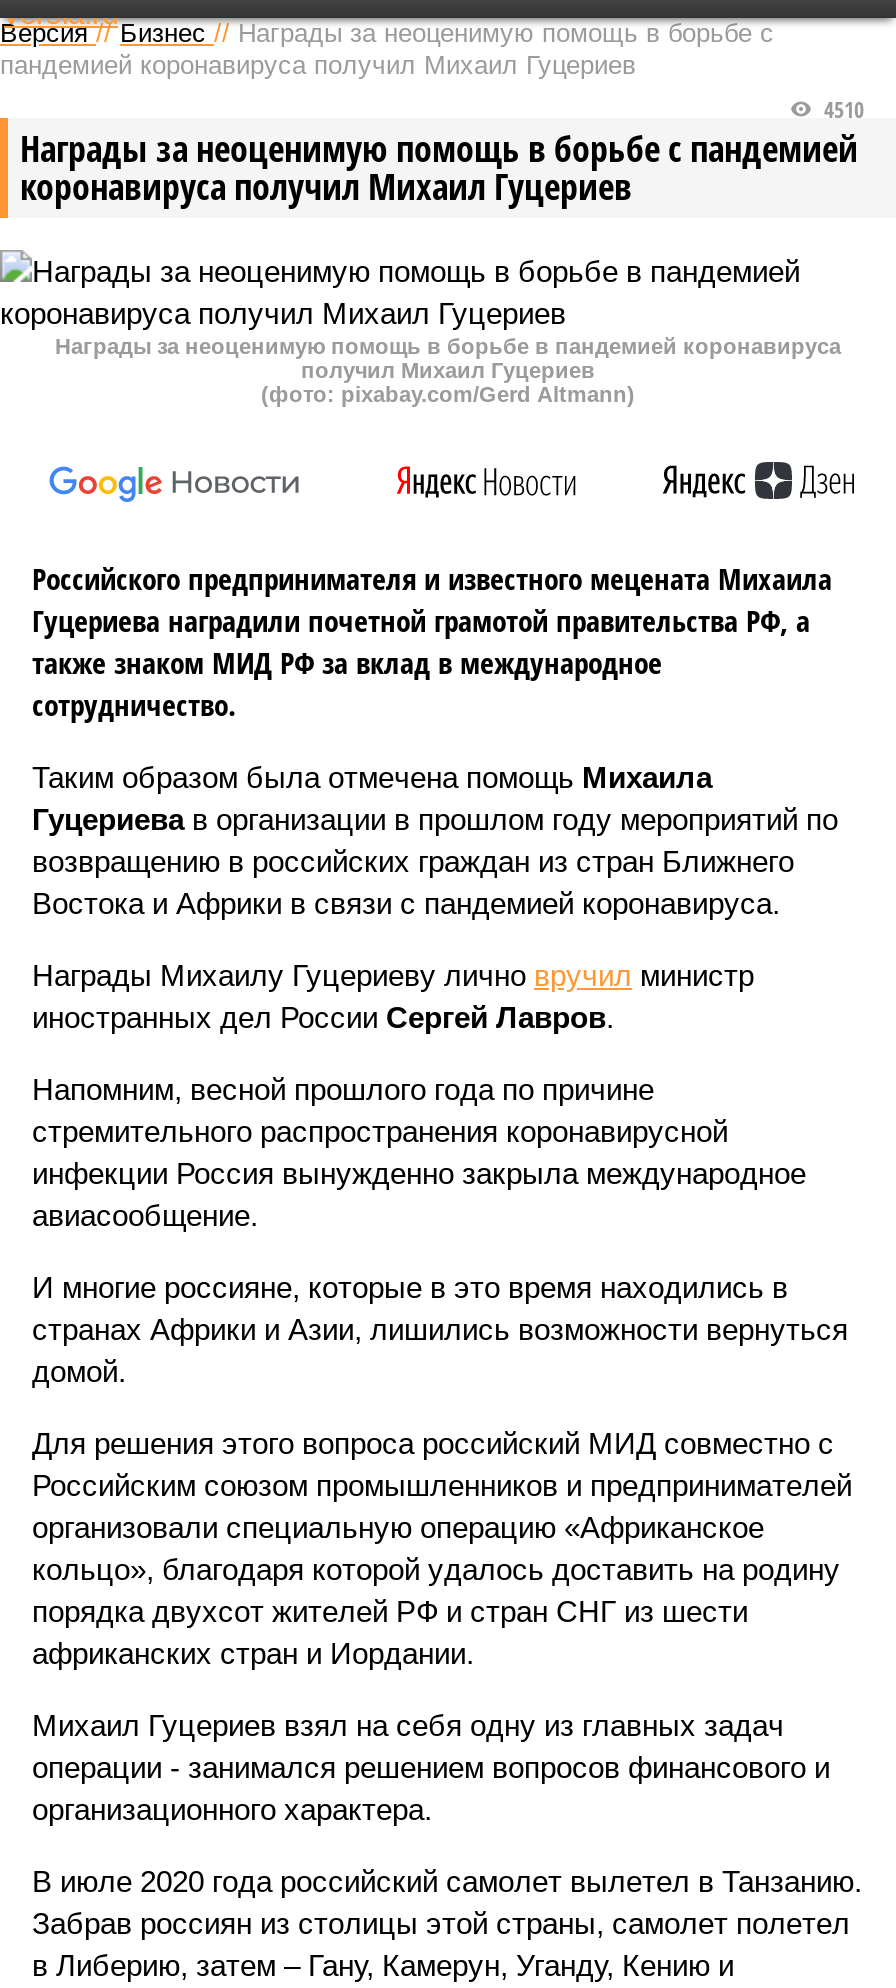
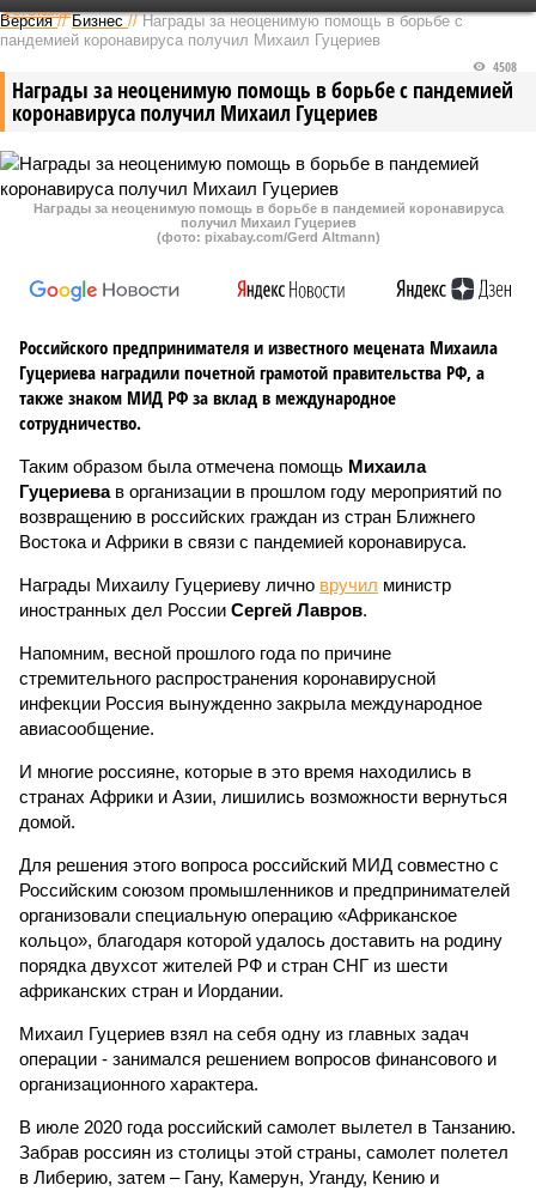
- 4510
+ 4508
